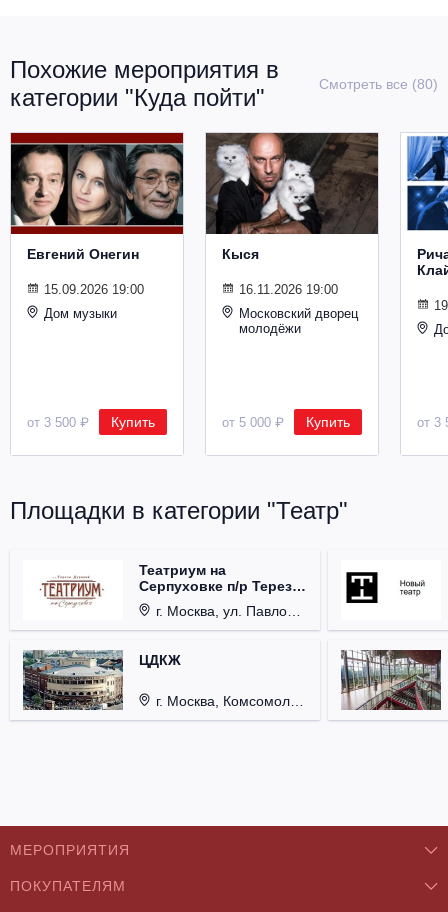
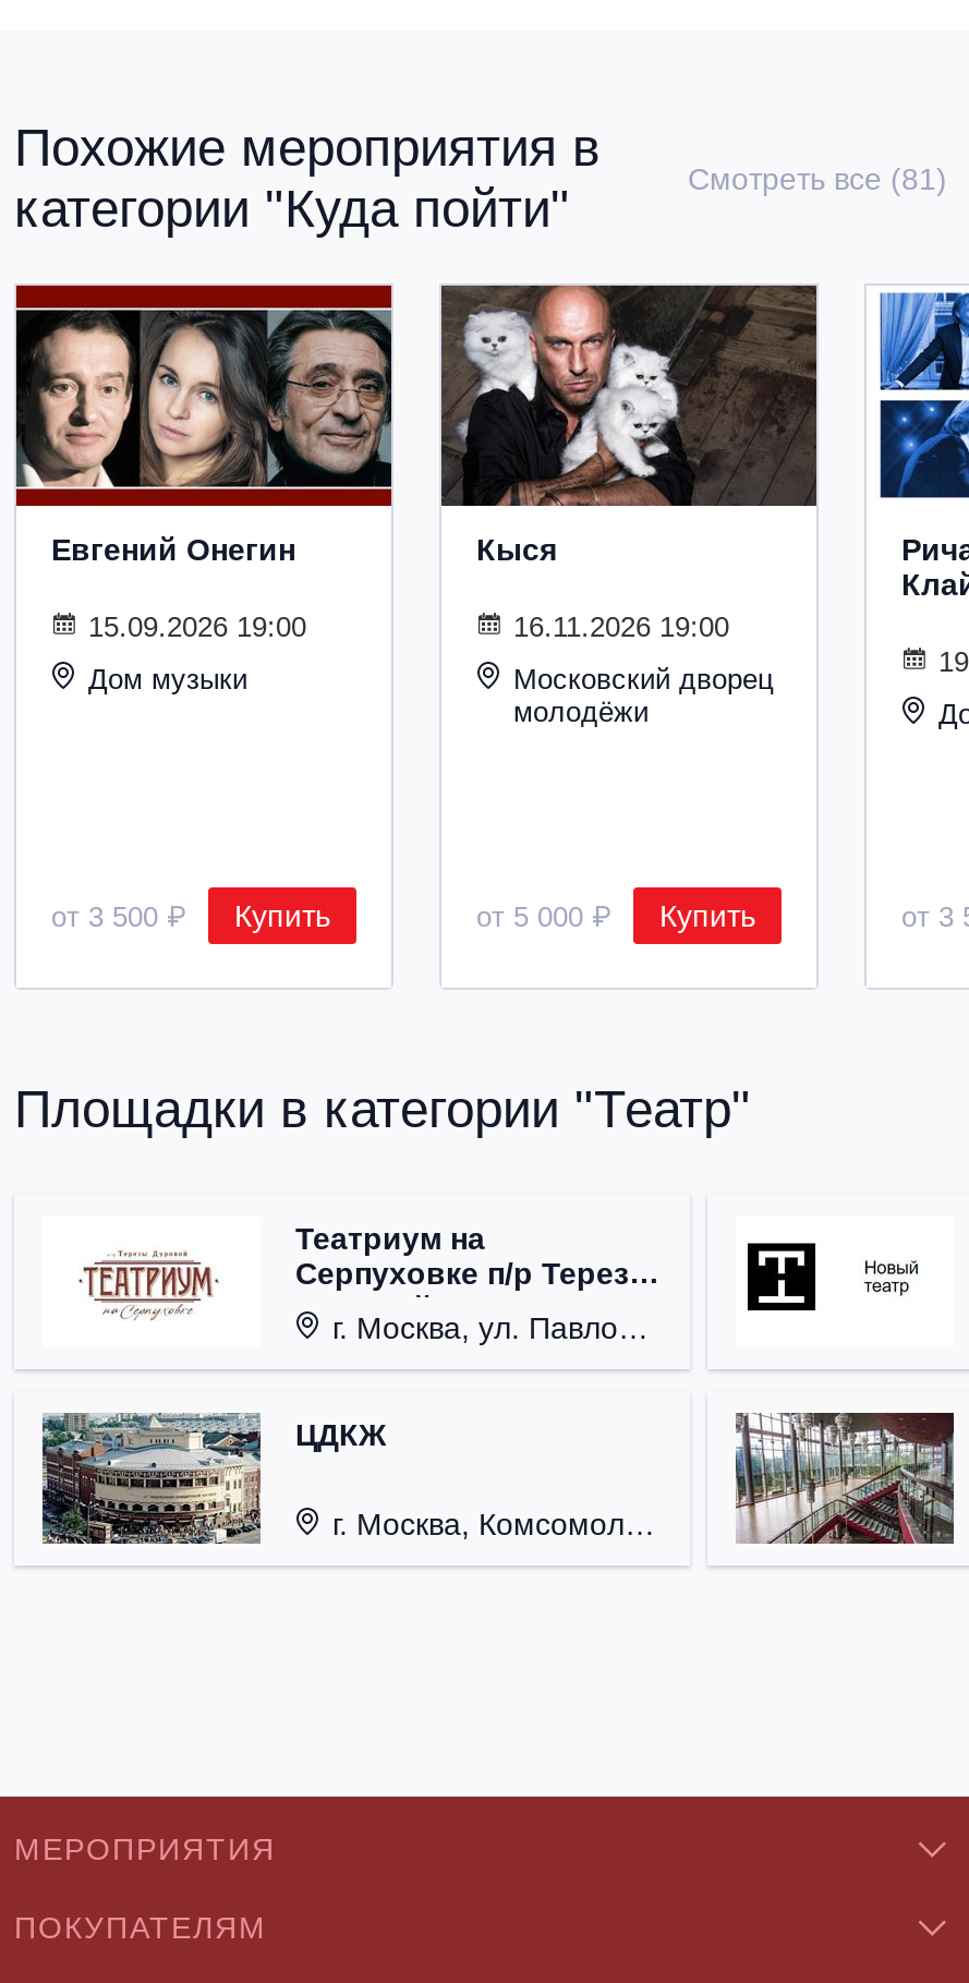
- Смотреть все (80)
+ Смотреть все (81)
